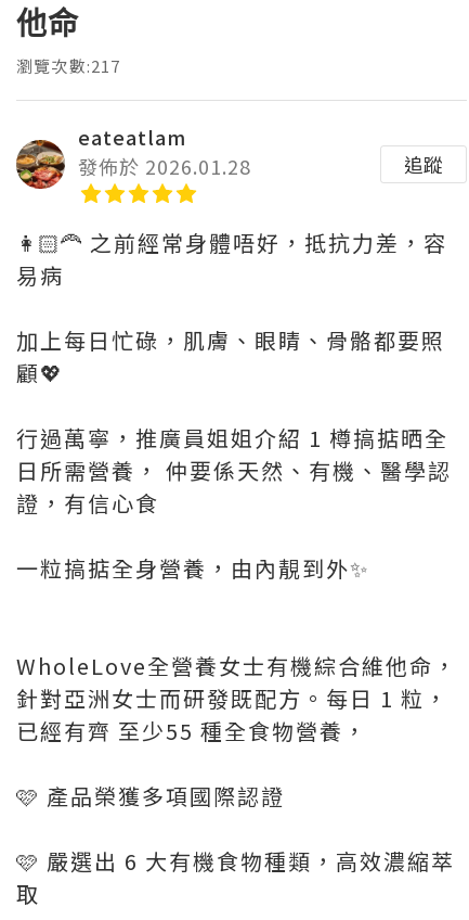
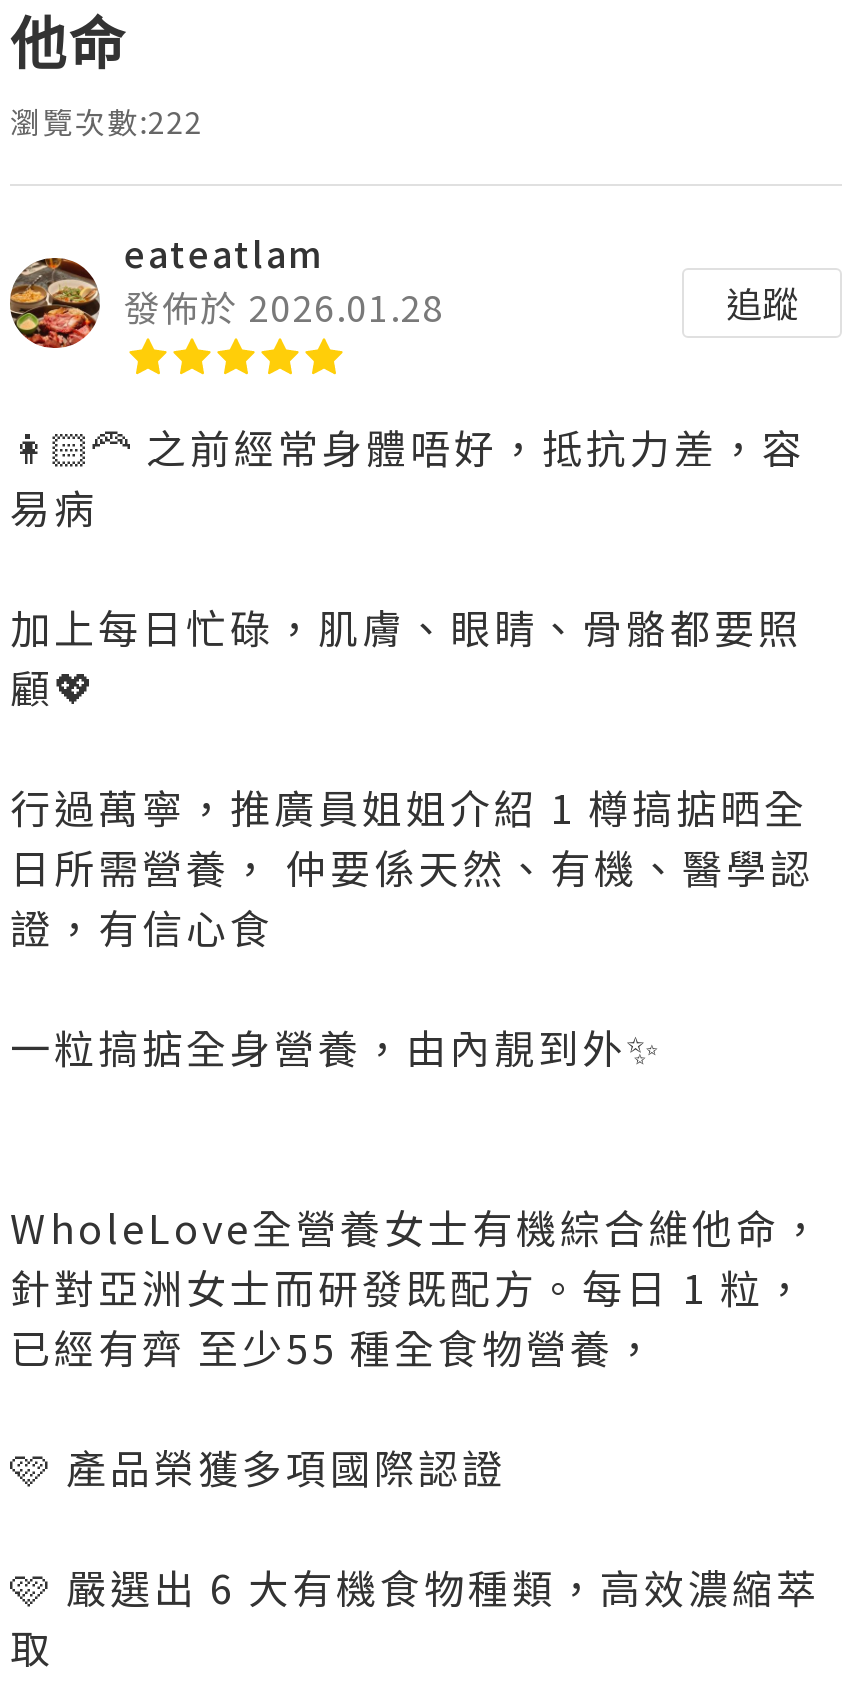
- 瀏覽次數:217
+ 瀏覽次數:222
